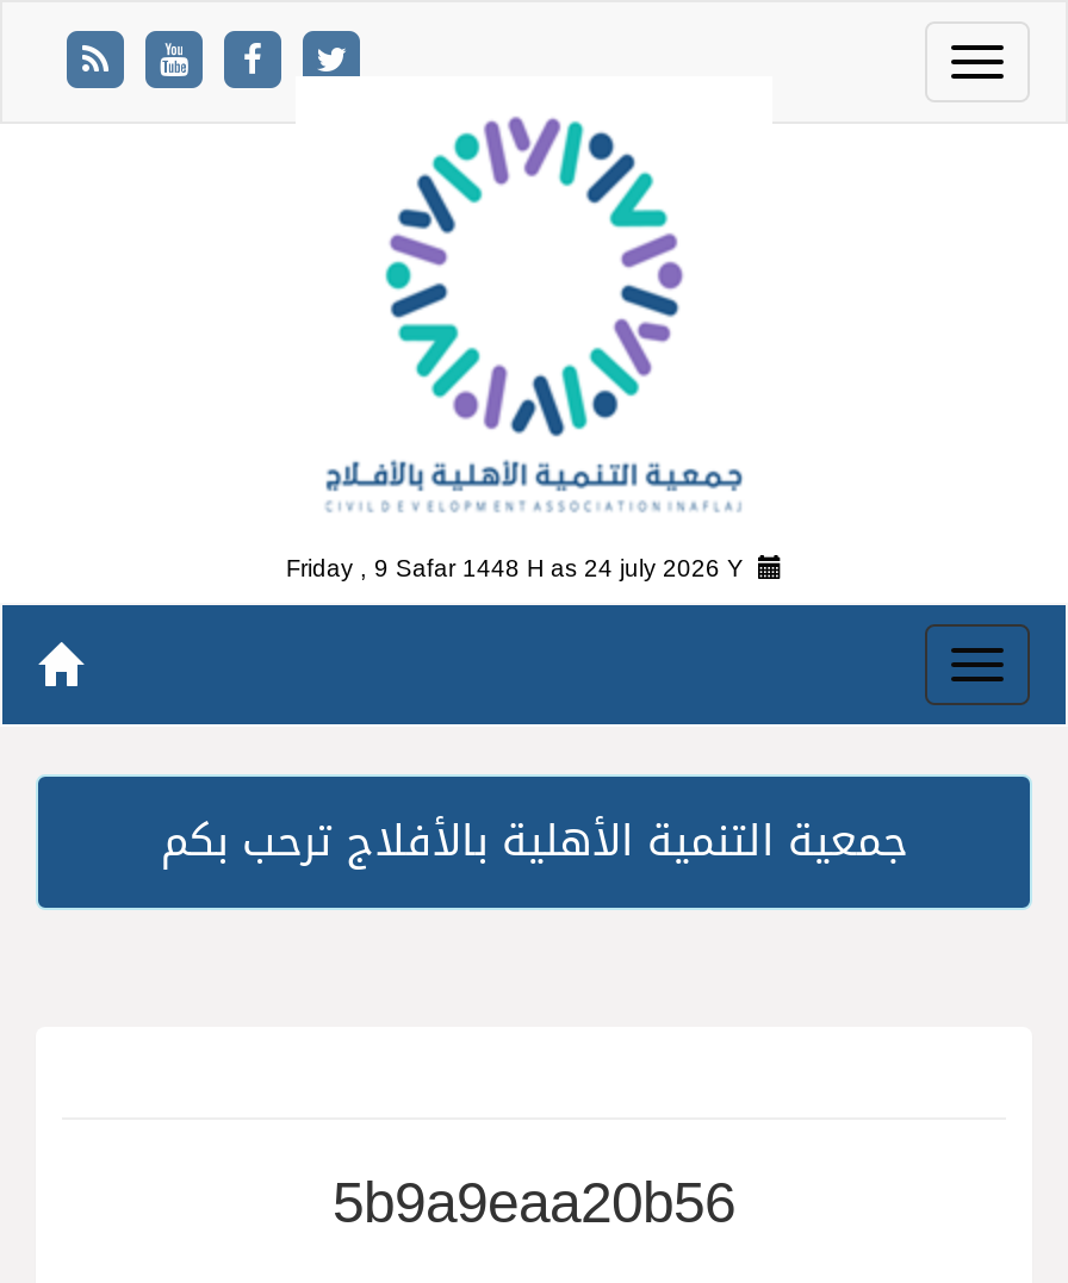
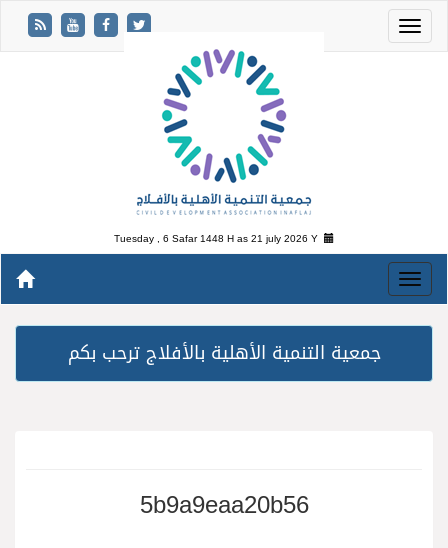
- Friday , 9 Safar 1448 H as 24 july 2026 Y
+ Tuesday , 6 Safar 1448 H as 21 july 2026 Y
